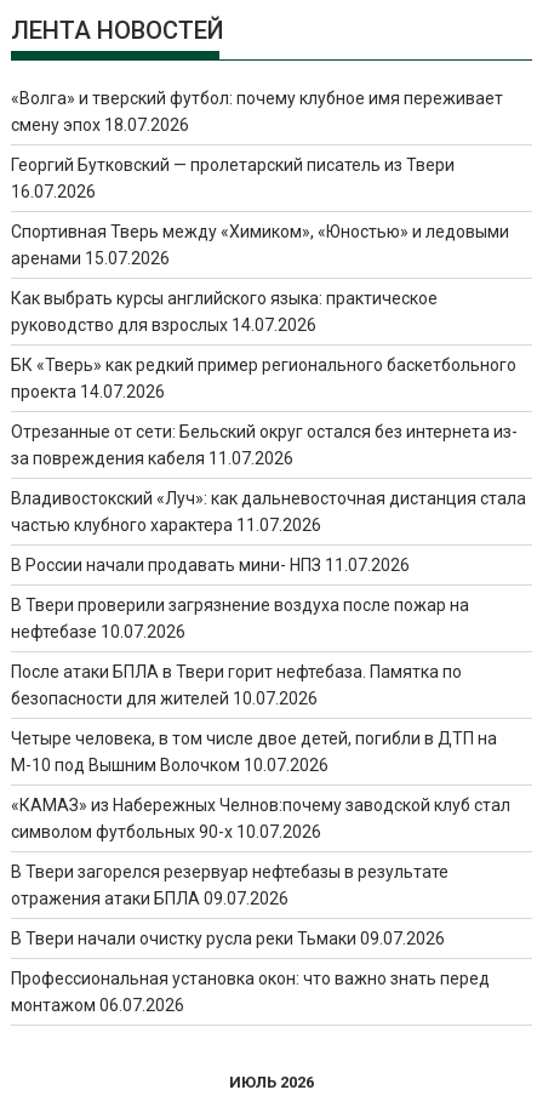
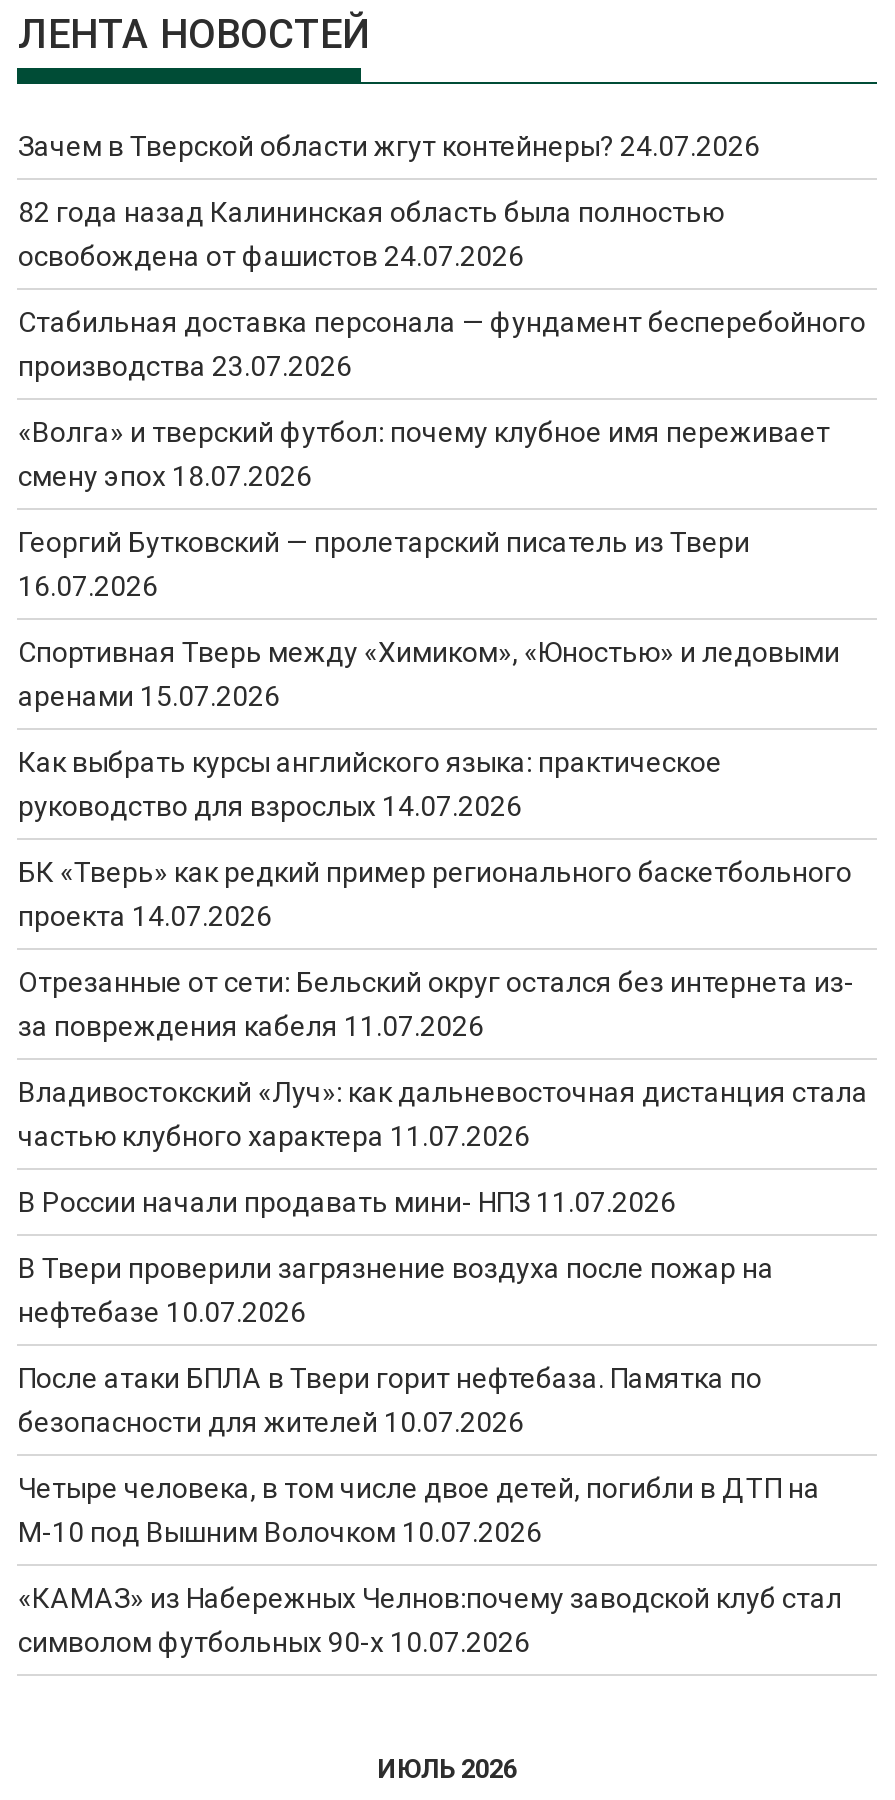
+ Зачем в Тверской области жгут контейнеры? 24.07.2026
+ 82 года назад Калининская область была полностью
+ освобождена от фашистов 24.07.2026
+ Стабильная доставка персонала — фундамент бесперебойного
+ производства 23.07.2026

moved down: «Волга» и тверский футбол: почему клубное имя переживает | смену эпох 18.07.2026 | Георгий Бутковский — пролетарский писатель из Твери | ... | «КАМАЗ» из Набережных Челнов:почему заводской клуб стал | символом футбольных 90-х 10.07.2026

- В Твери загорелся резервуар нефтебазы в результате
- отражения атаки БПЛА 09.07.2026
- В Твери начали очистку русла реки Тьмаки 09.07.2026
- Профессиональная установка окон: что важно знать перед
- монтажом 06.07.2026
